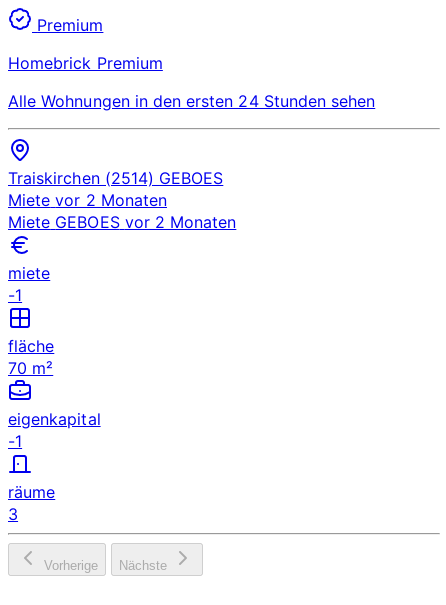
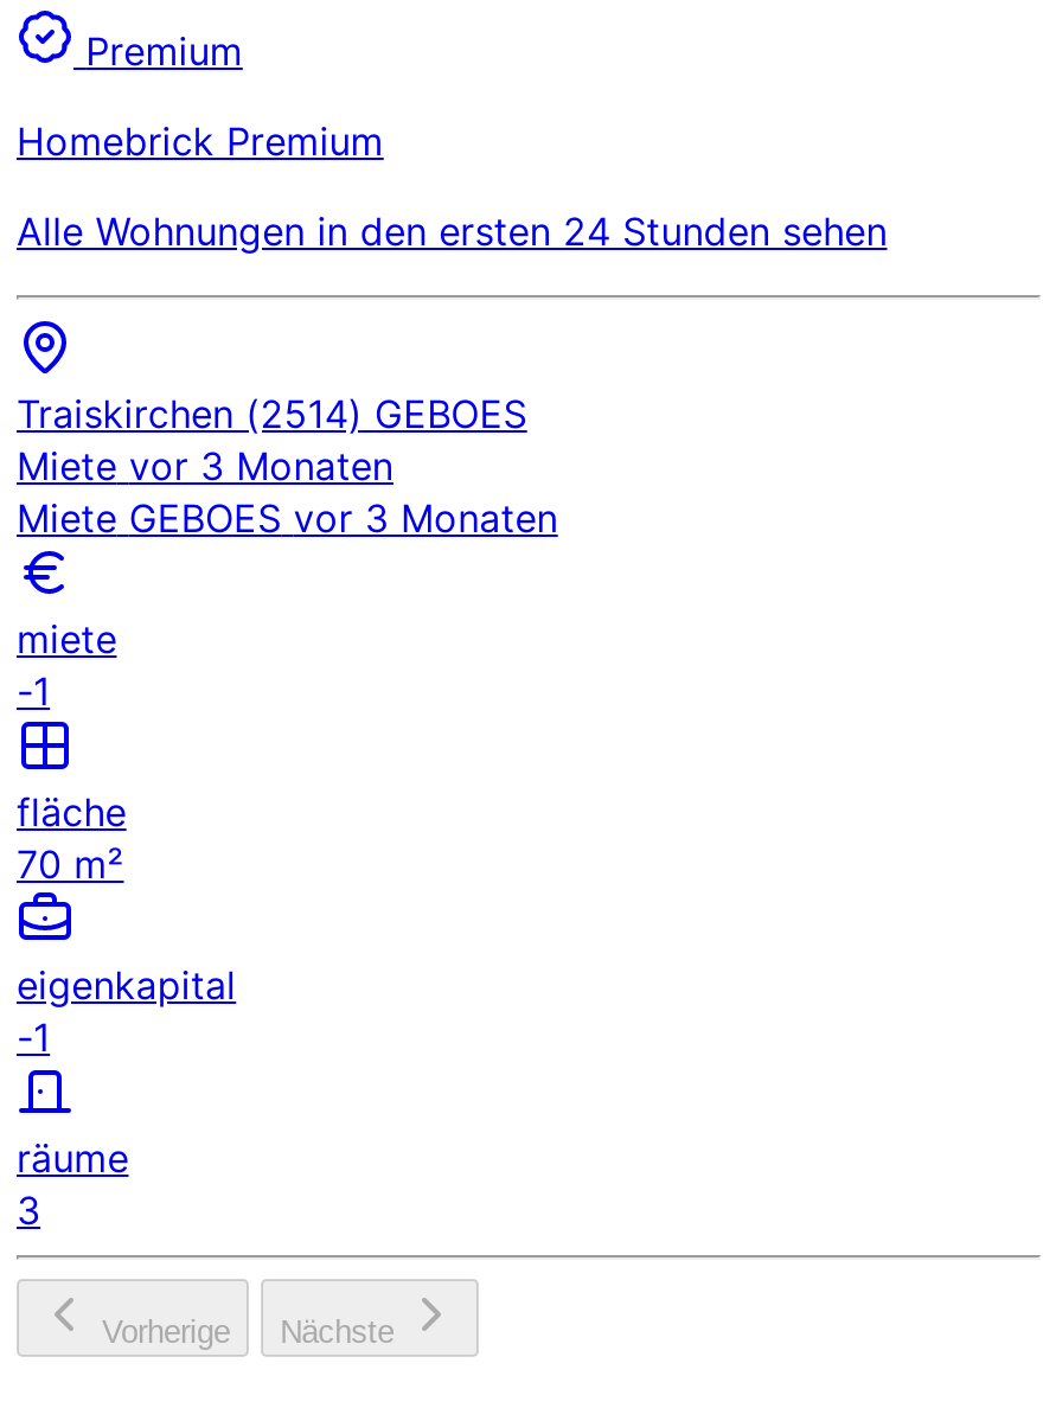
- Miete vor 2 Monaten
+ Miete vor 3 Monaten

- Miete GEBOES vor 2 Monaten
+ Miete GEBOES vor 3 Monaten
